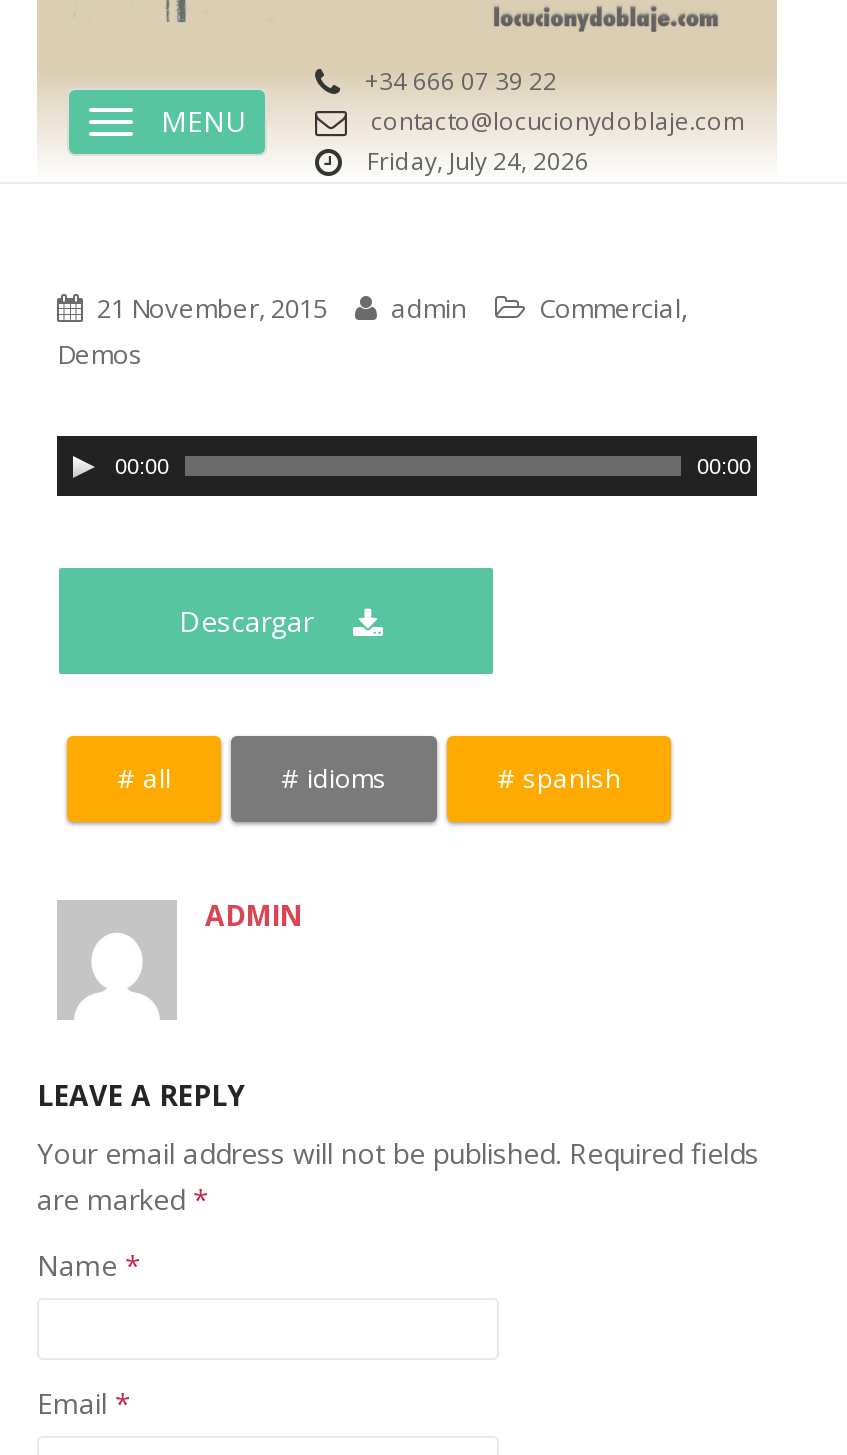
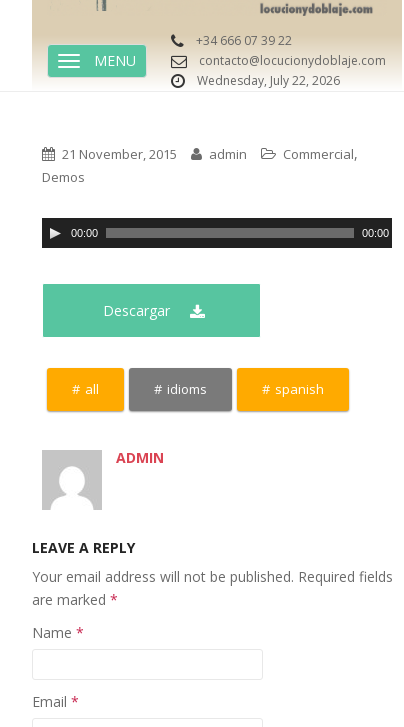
- Friday, July 24, 2026
+ Wednesday, July 22, 2026
